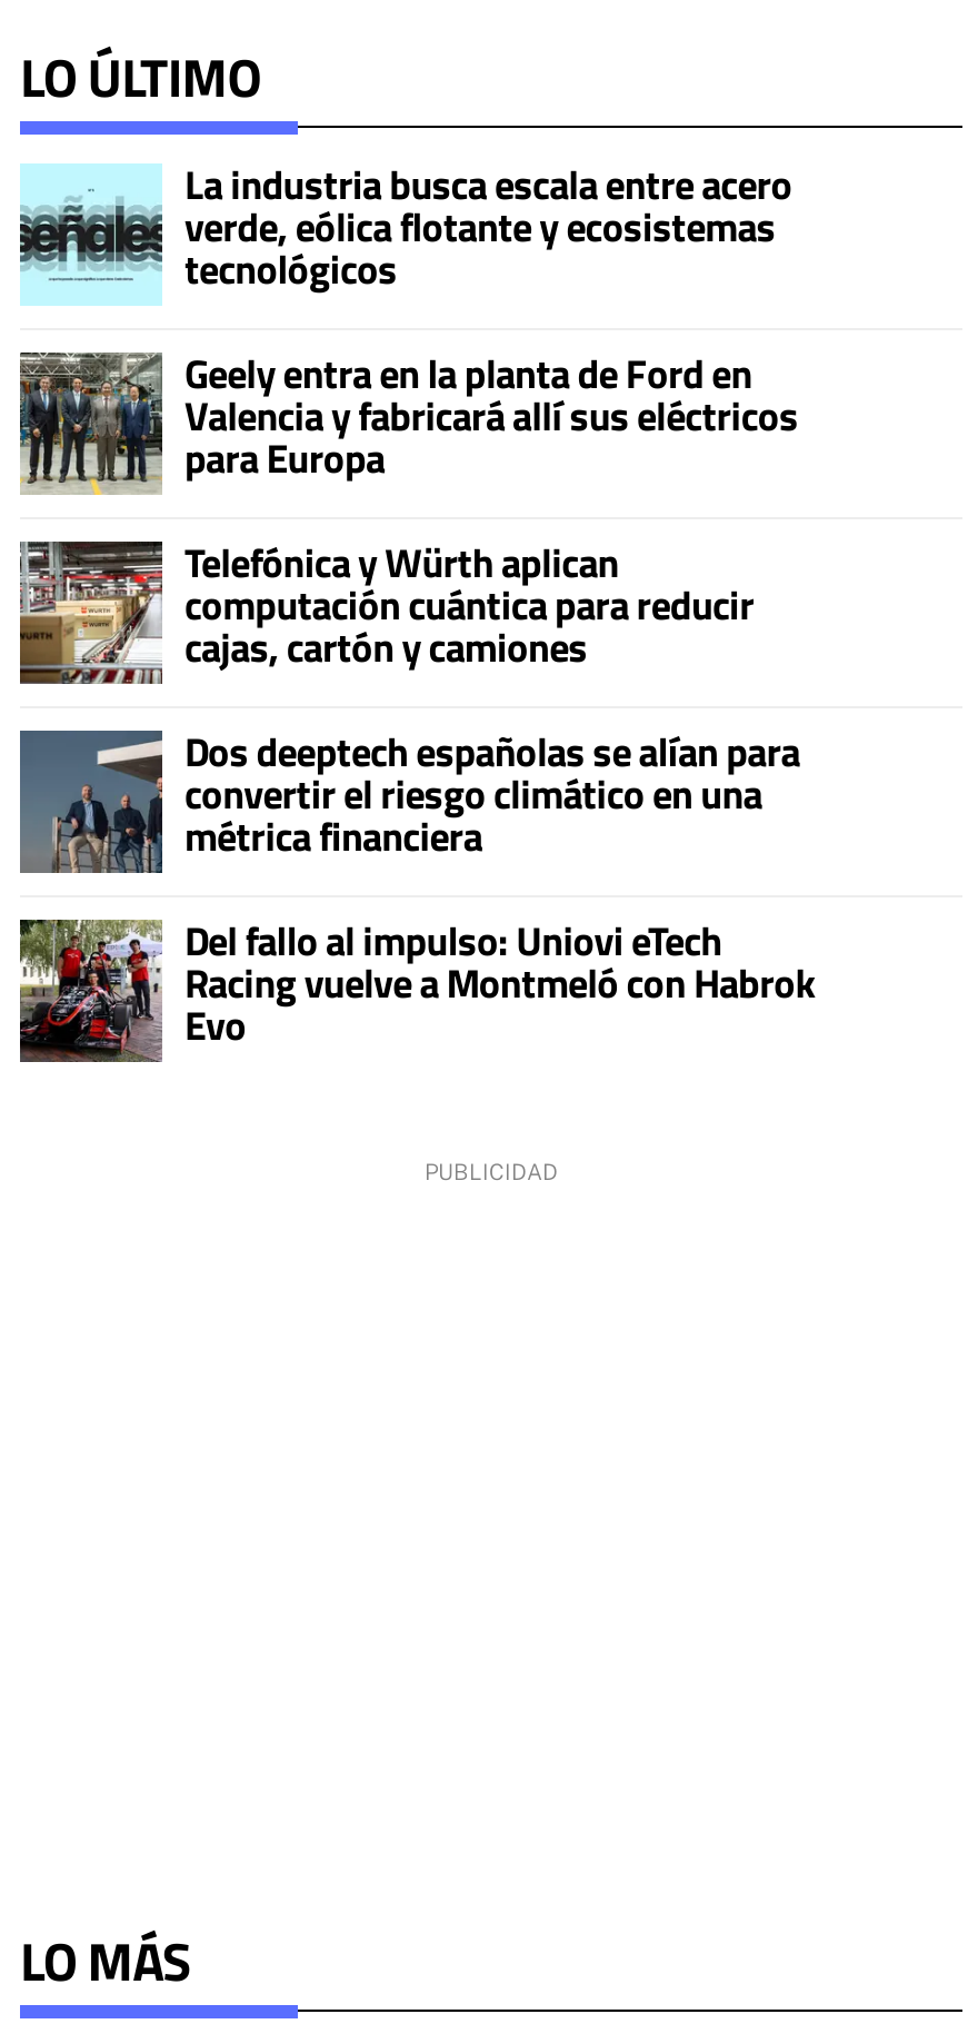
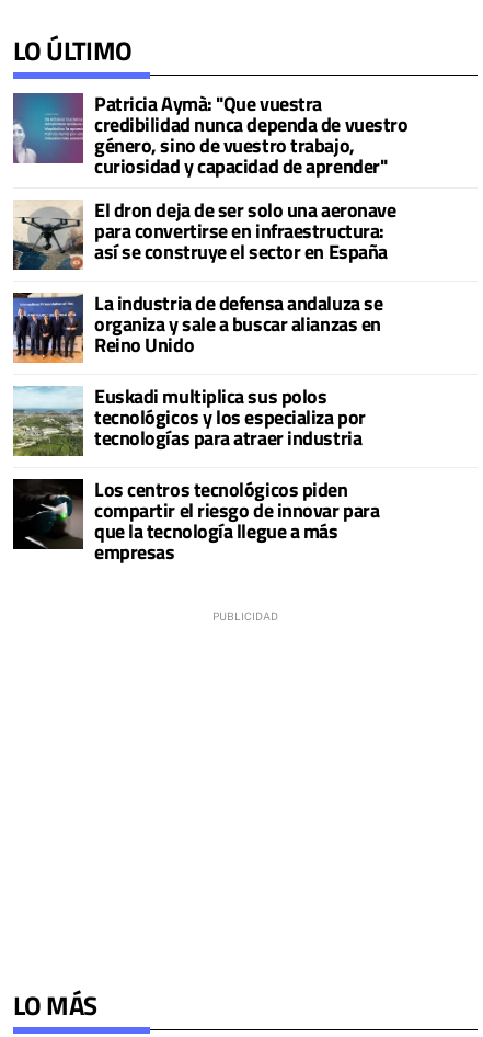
- [image]
- La industria busca escala entre acero
- verde, eólica flotante y ecosistemas
- tecnológicos
+ [image]
+ Patricia Aymà: "Que vuestra
+ credibilidad nunca dependa de vuestro
+ género, sino de vuestro trabajo,
+ curiosidad y capacidad de aprender"

- [image]
- Geely entra en la planta de Ford en
- Valencia y fabricará allí sus eléctricos
- para Europa
+ [image]
+ El dron deja de ser solo una aeronave
+ para convertirse en infraestructura:
+ así se construye el sector en España

- [image]
- Telefónica y Würth aplican
- computación cuántica para reducir
- cajas, cartón y camiones
+ [image]
+ La industria de defensa andaluza se
+ organiza y sale a buscar alianzas en
+ Reino Unido

- [image]
- Dos deeptech españolas se alían para
- convertir el riesgo climático en una
- métrica financiera
+ [image]
+ Euskadi multiplica sus polos
+ tecnológicos y los especializa por
+ tecnologías para atraer industria

- [image]
- Del fallo al impulso: Uniovi eTech
- Racing vuelve a Montmeló con Habrok
- Evo
+ [image]
+ Los centros tecnológicos piden
+ compartir el riesgo de innovar para
+ que la tecnología llegue a más
+ empresas
